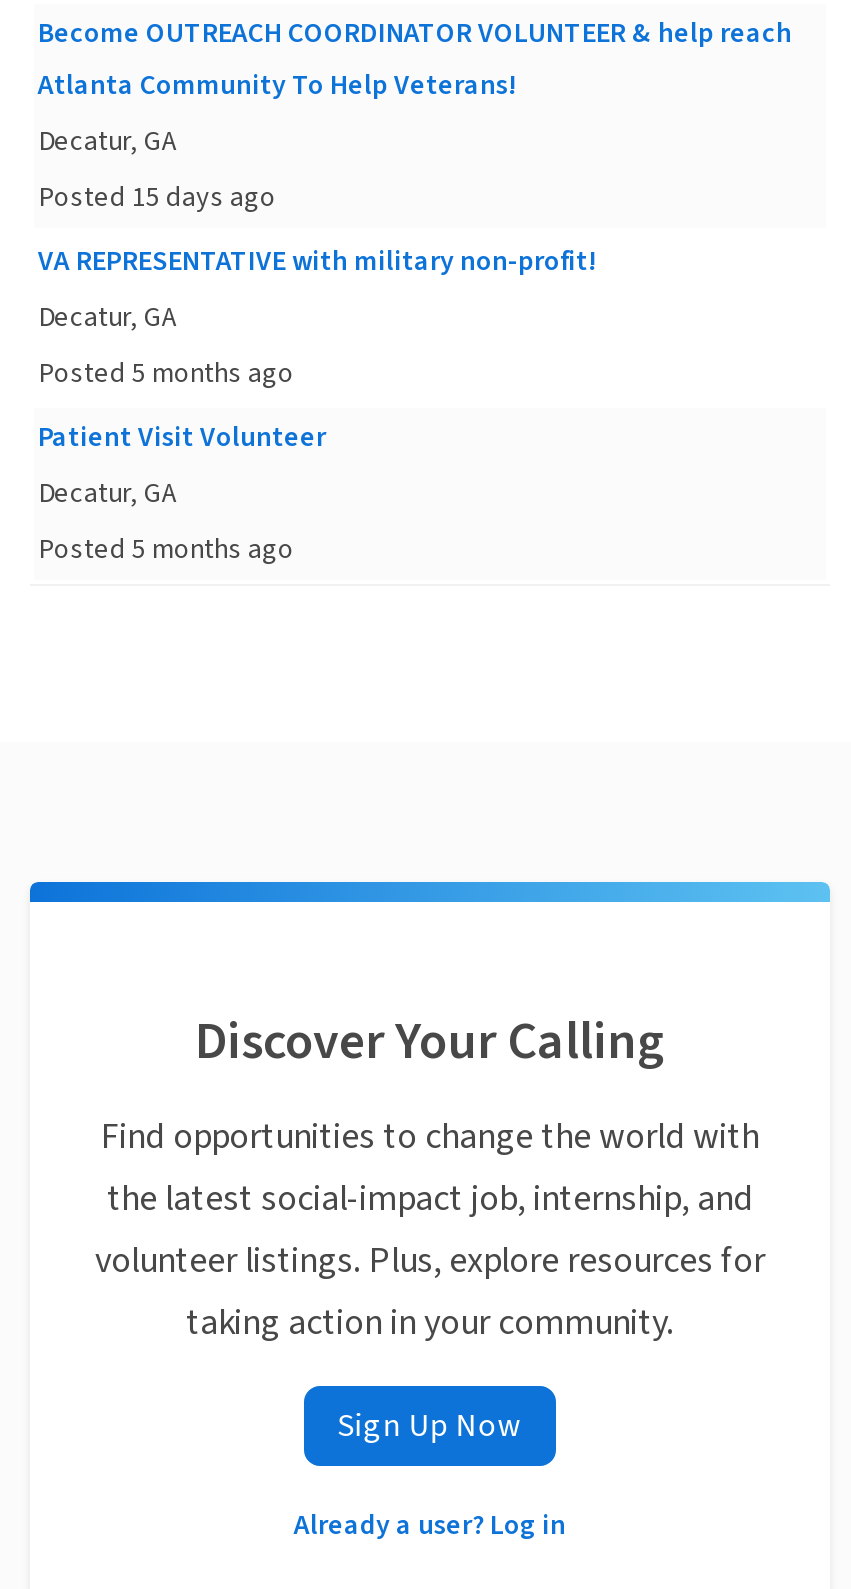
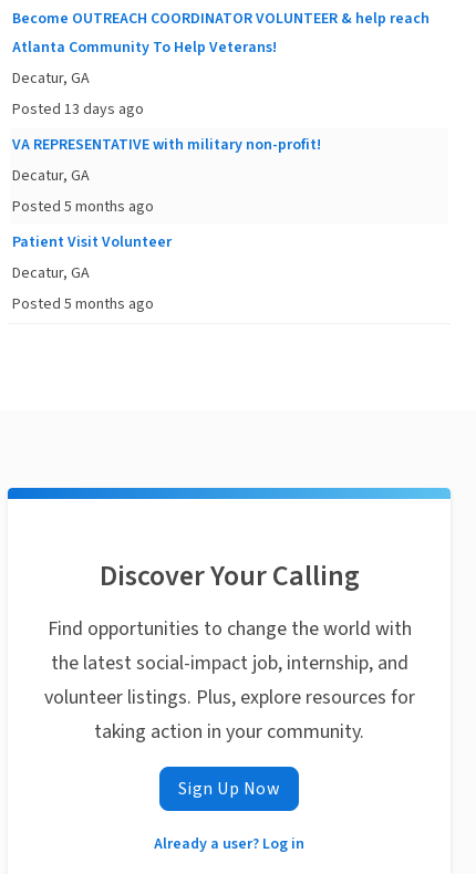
- Posted 15 days ago
+ Posted 13 days ago
